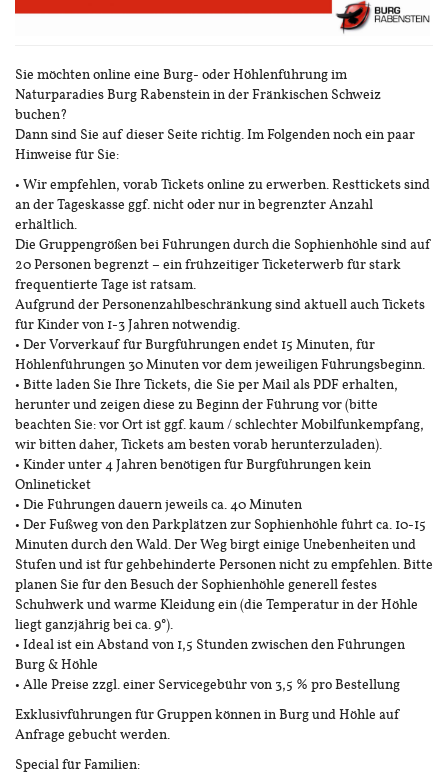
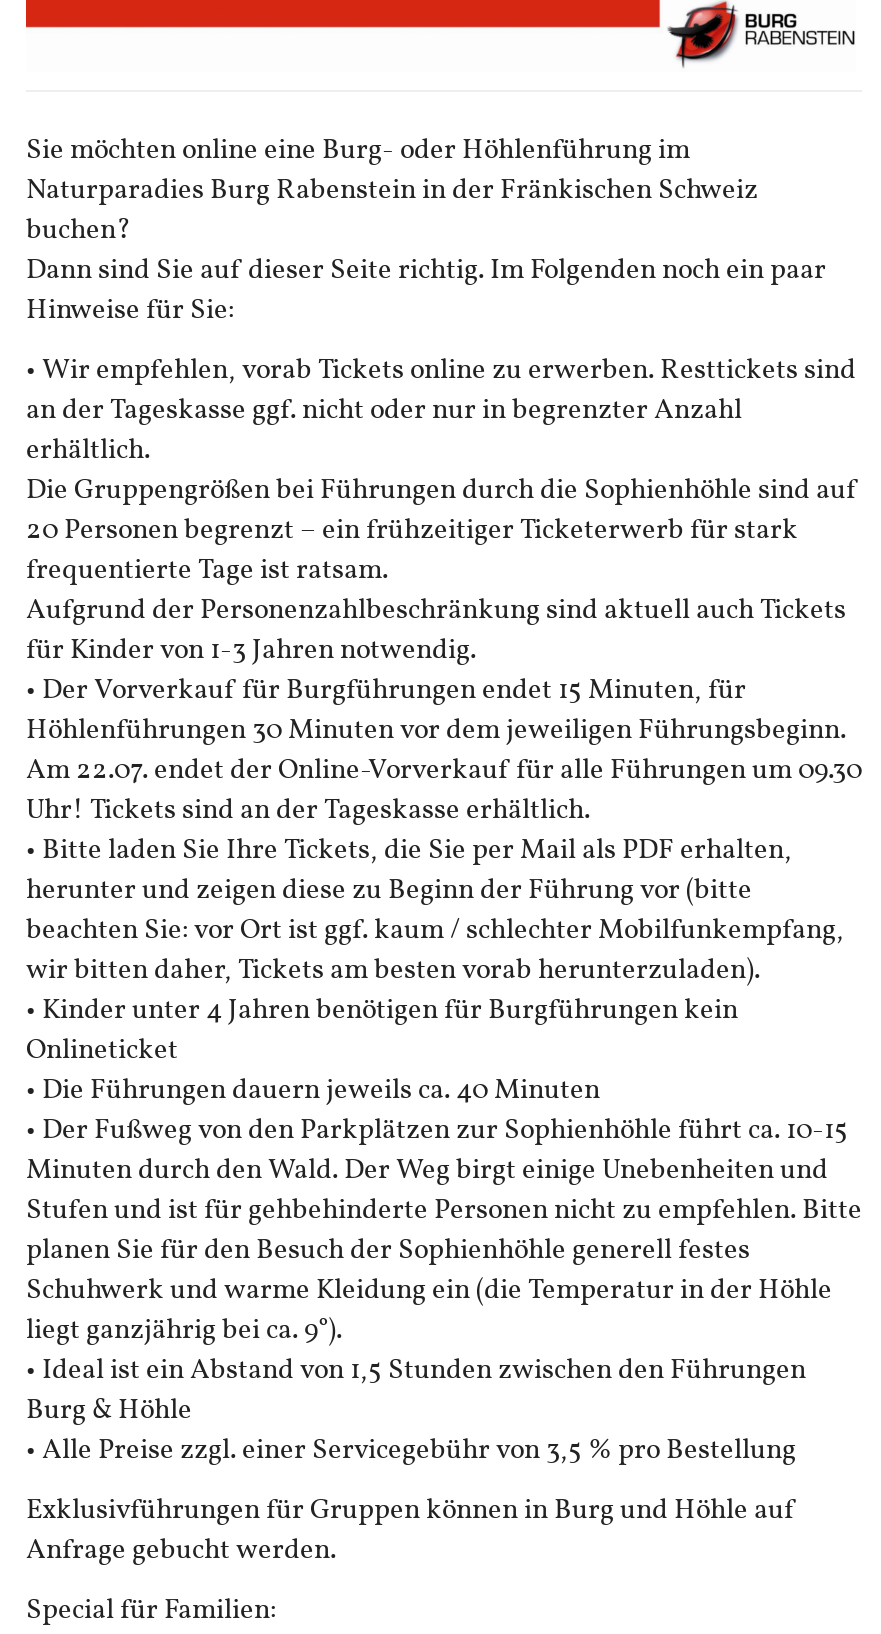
+ Am 22.07. endet der Online-Vorverkauf für alle Führungen um 09.30
+ Uhr! Tickets sind an der Tageskasse erhältlich.
